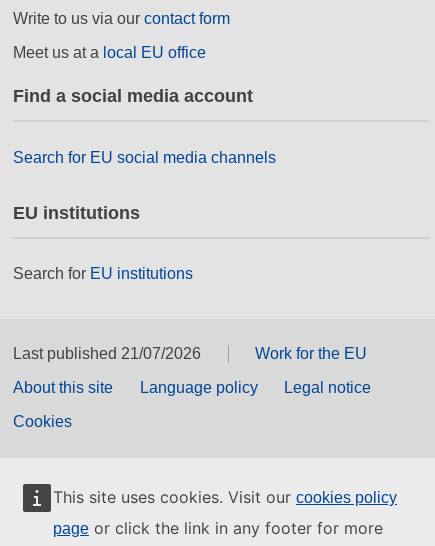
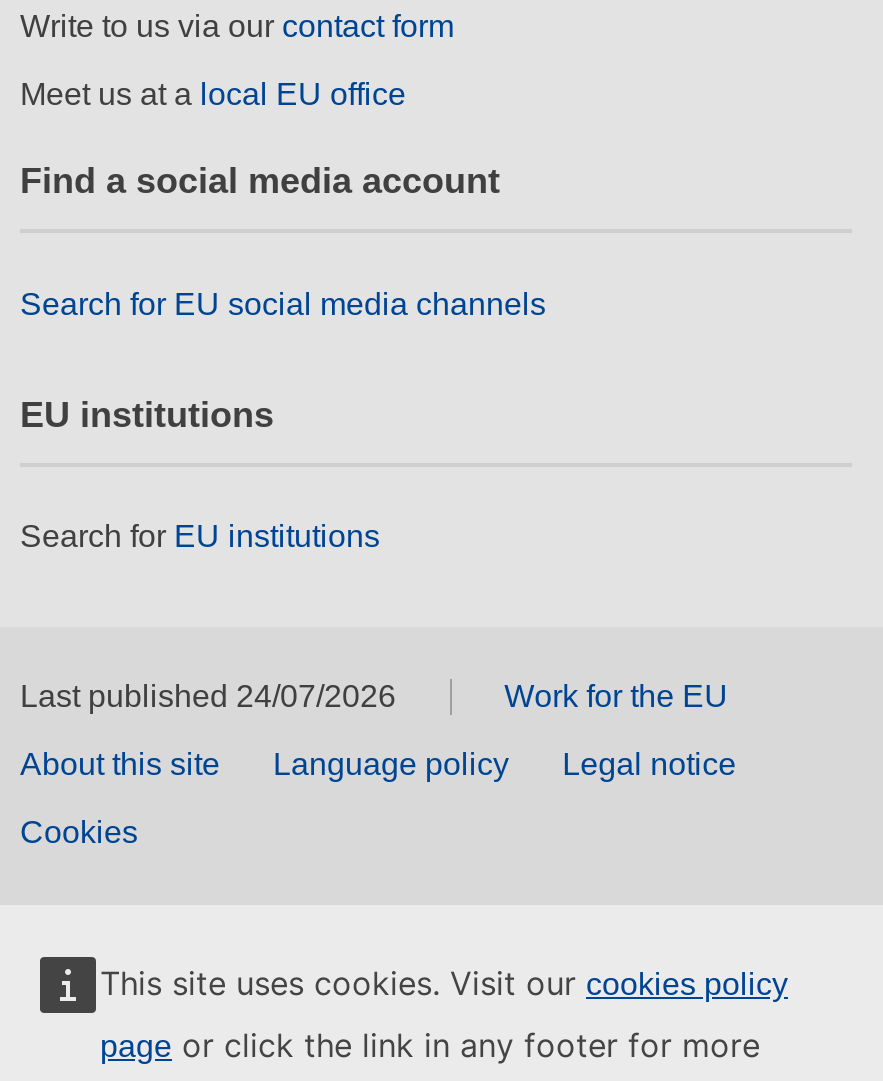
- Last published 21/07/2026
+ Last published 24/07/2026
